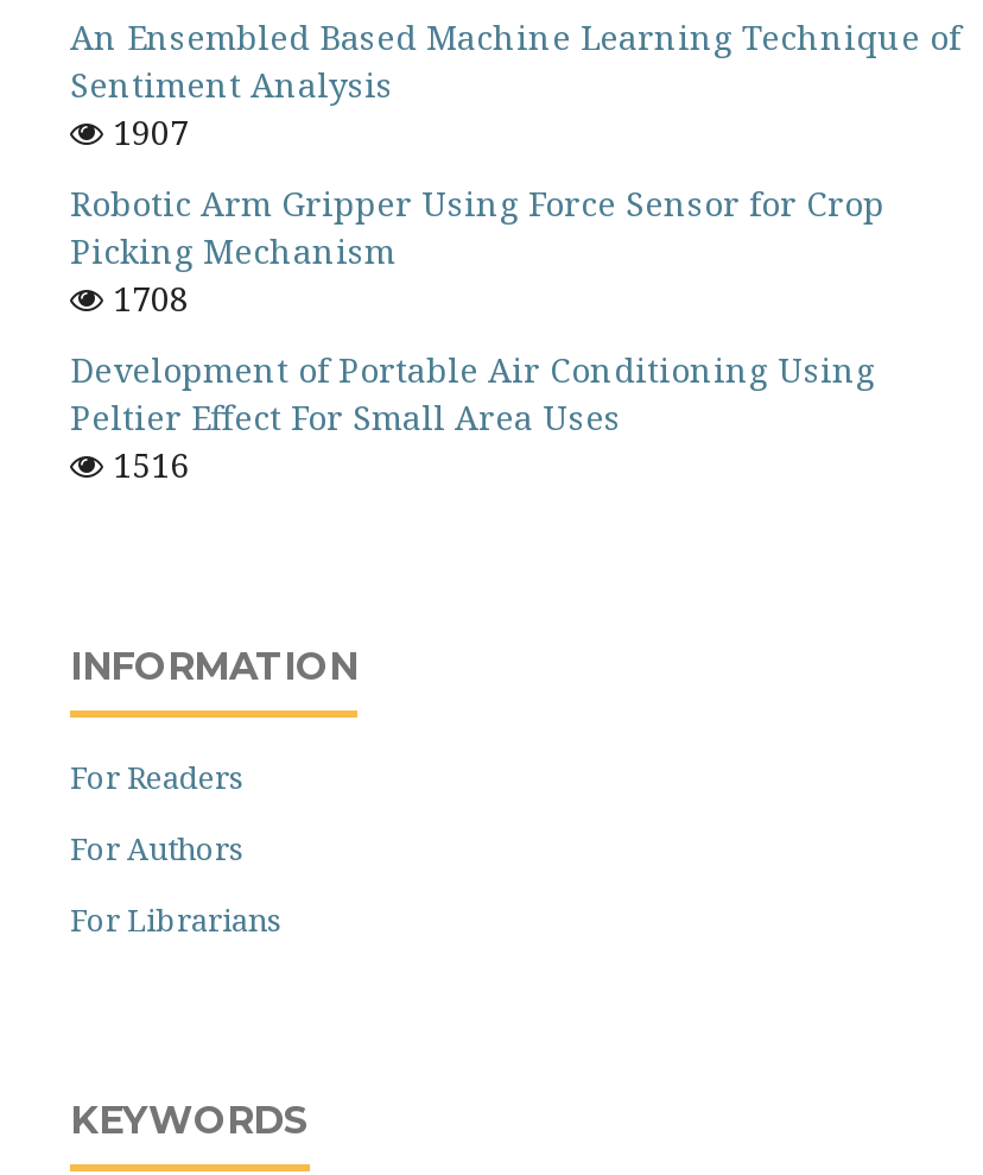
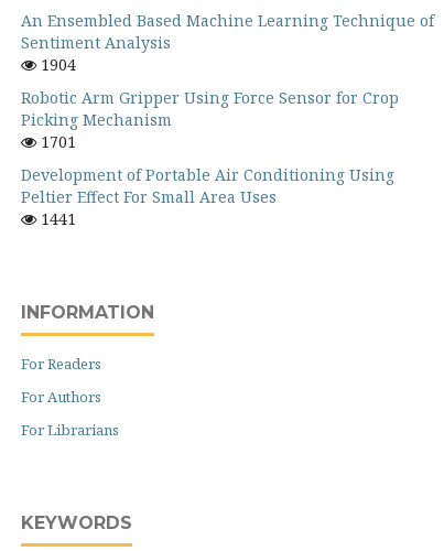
- 1907
+ 1904

- 1708
+ 1701

- 1516
+ 1441
